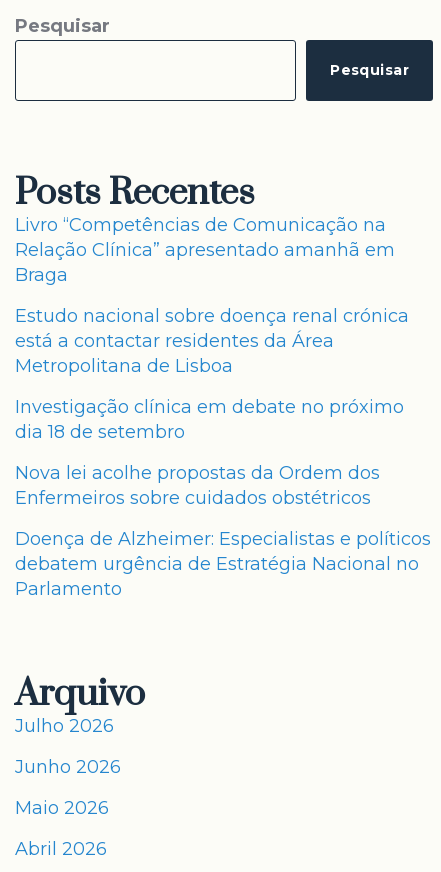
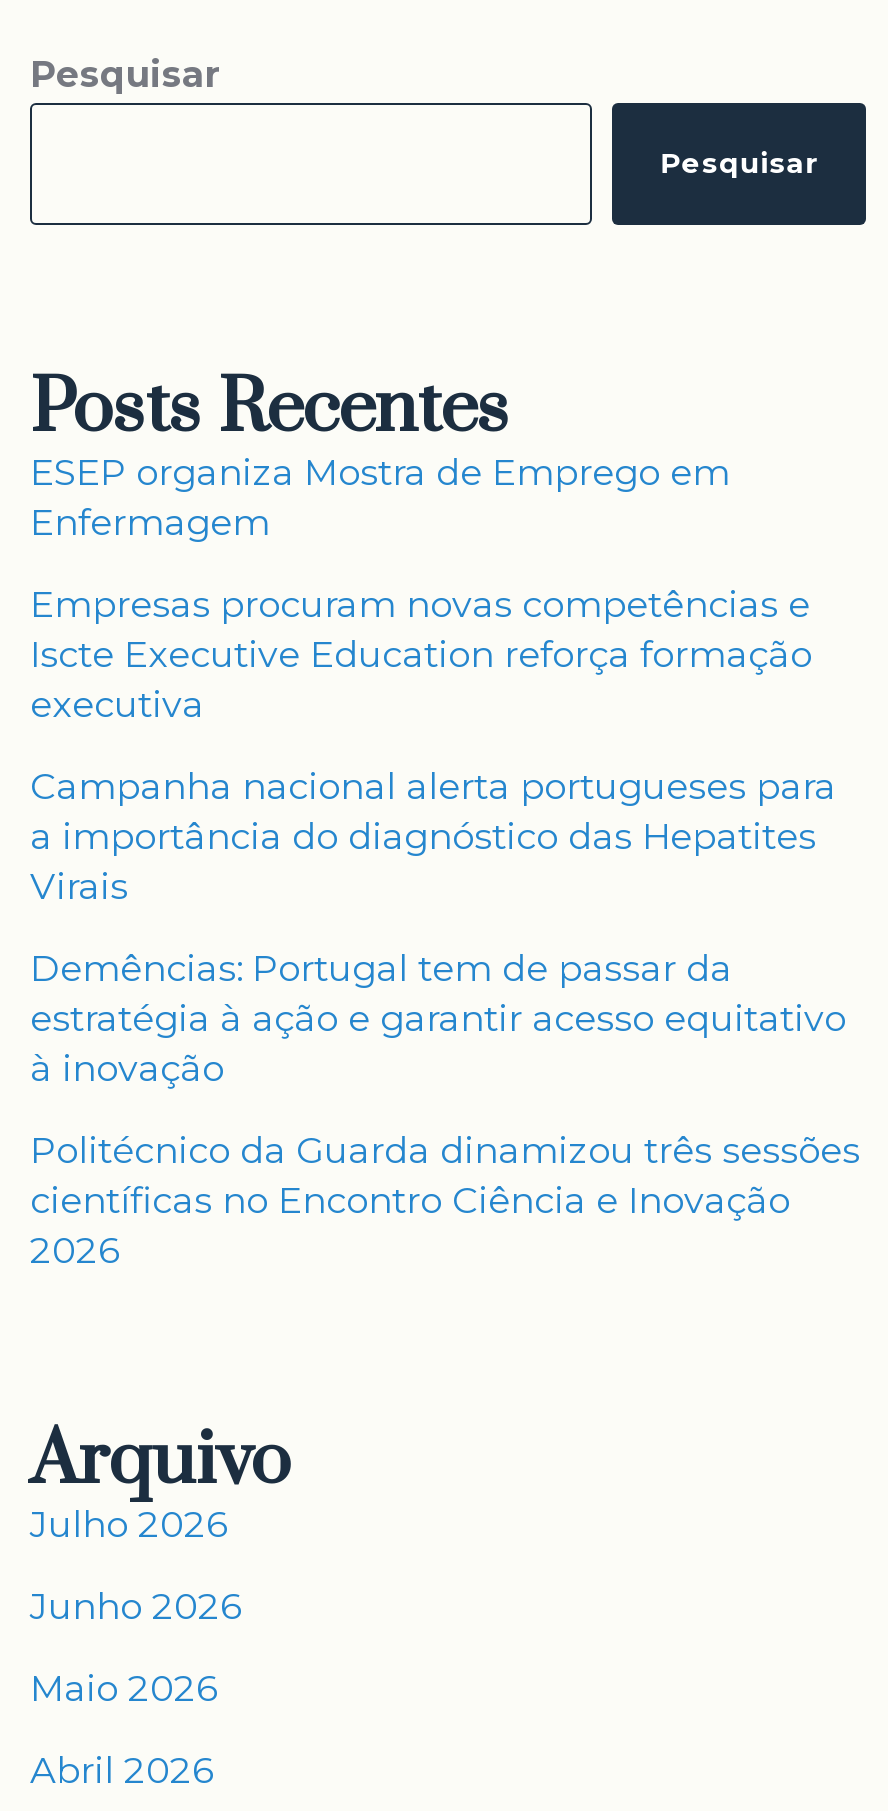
- Livro “Competências de Comunicação na
- Relação Clínica” apresentado amanhã em
- Braga
+ ESEP organiza Mostra de Emprego em
+ Enfermagem

- Estudo nacional sobre doença renal crónica
- está a contactar residentes da Área
- Metropolitana de Lisboa
+ Empresas procuram novas competências e
+ Iscte Executive Education reforça formação
+ executiva

- Investigação clínica em debate no próximo
- dia 18 de setembro
+ Campanha nacional alerta portugueses para
+ a importância do diagnóstico das Hepatites
+ Virais

- Nova lei acolhe propostas da Ordem dos
- Enfermeiros sobre cuidados obstétricos
+ Demências: Portugal tem de passar da
+ estratégia à ação e garantir acesso equitativo
+ à inovação

- Doença de Alzheimer: Especialistas e políticos
- debatem urgência de Estratégia Nacional no
- Parlamento
+ Politécnico da Guarda dinamizou três sessões
+ científicas no Encontro Ciência e Inovação
+ 2026
